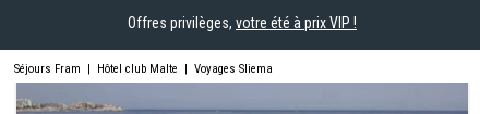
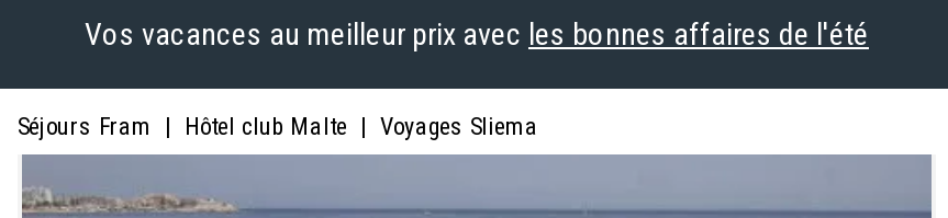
- Offres privilèges, votre été à prix VIP !
+ Vos vacances au meilleur prix avec les bonnes affaires de l'été
